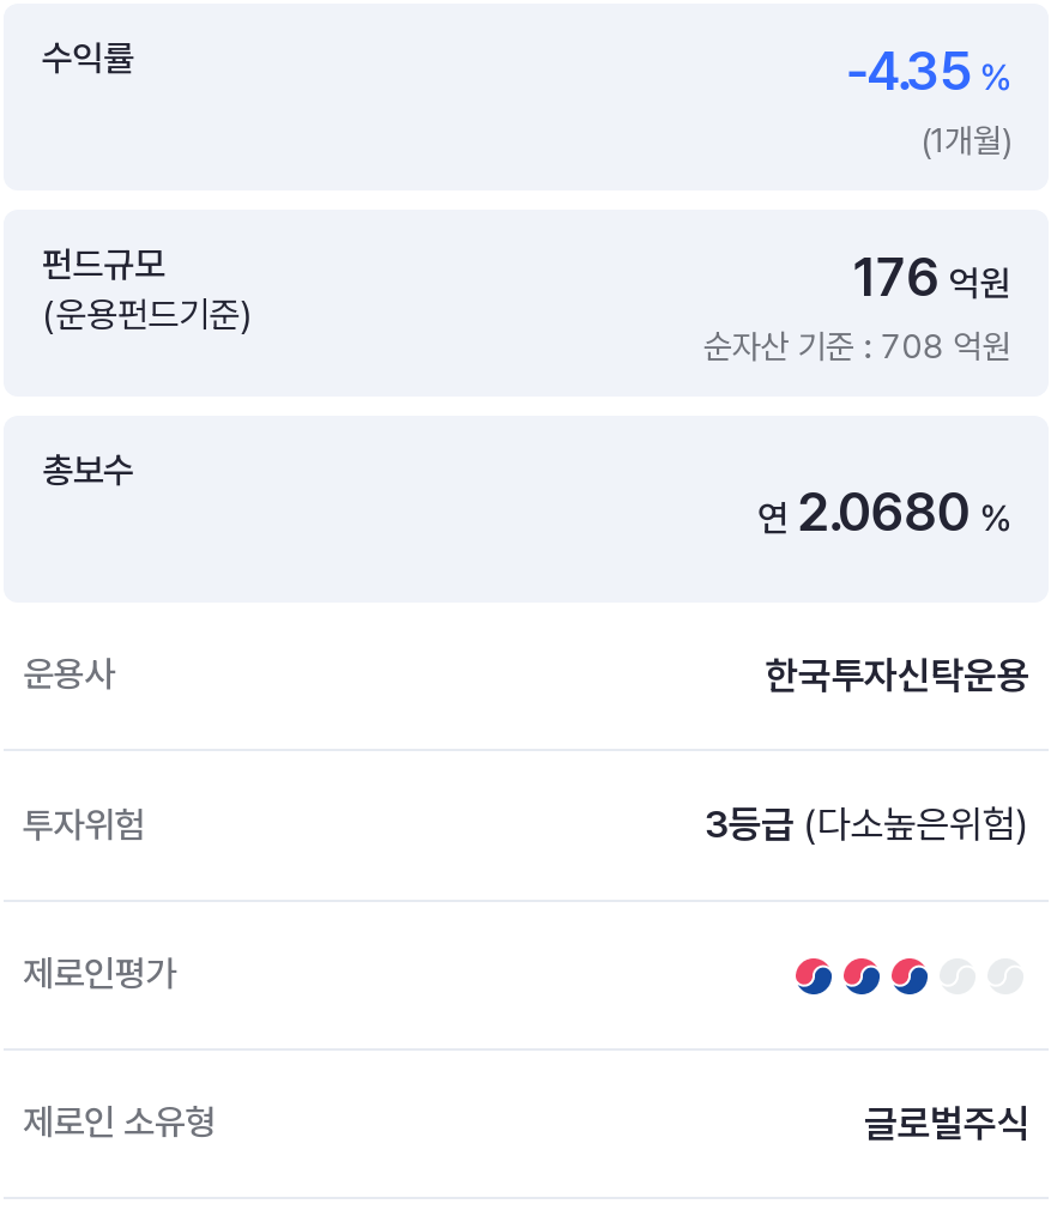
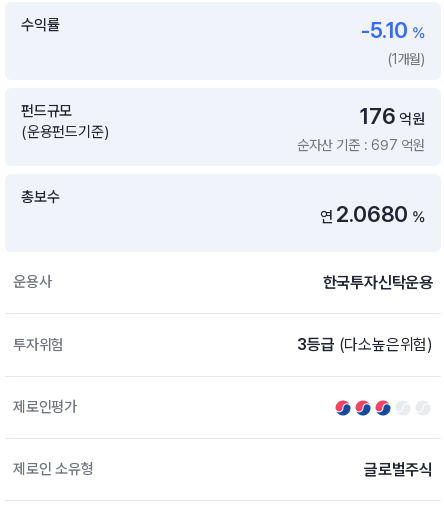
- -4.35 %
+ -5.10 %

- 순자산 기준 : 708 억원
+ 순자산 기준 : 697 억원
